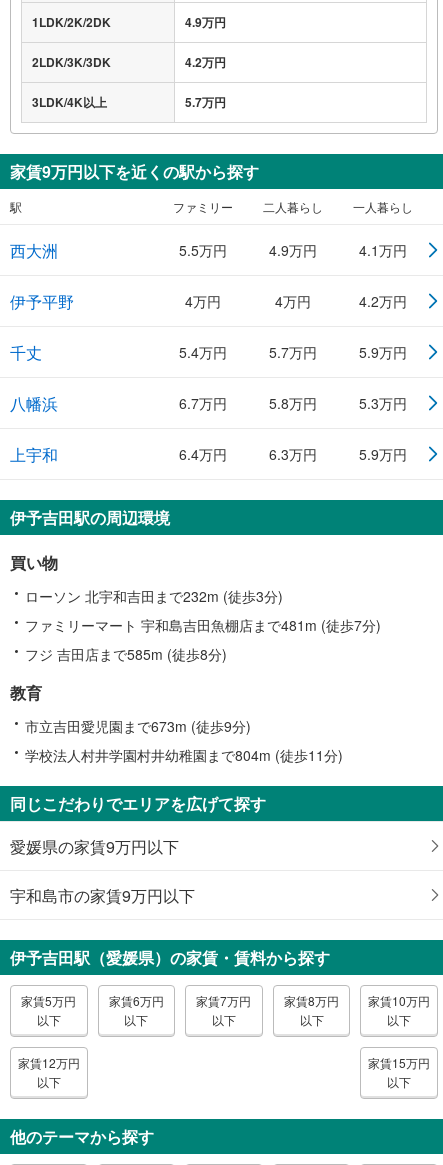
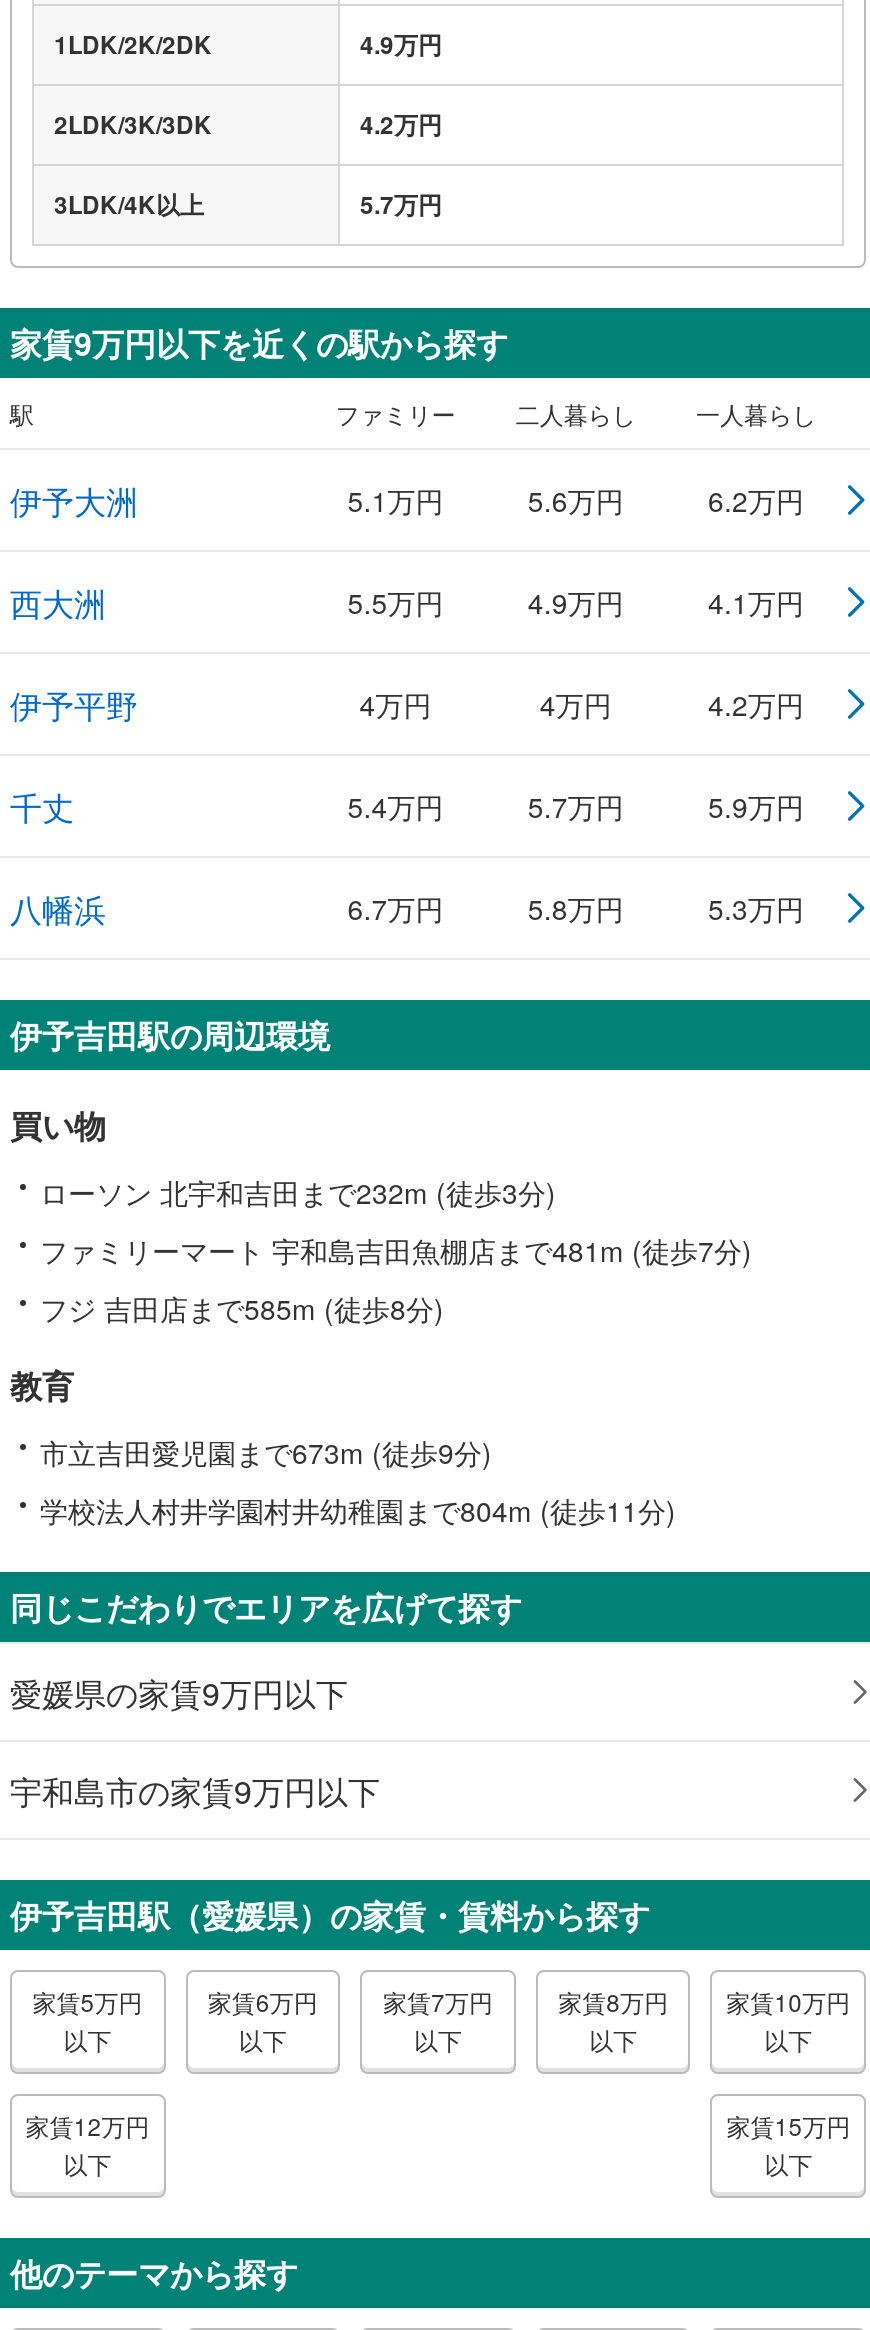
+ 伊予大洲
+ 5.1万円
+ 5.6万円
+ 6.2万円

moved down: 西大洲 | 5.5万円 | 4.9万円 | ... | 5.8万円 | 5.3万円

- 上宇和
- 6.4万円
- 6.3万円
- 5.9万円
